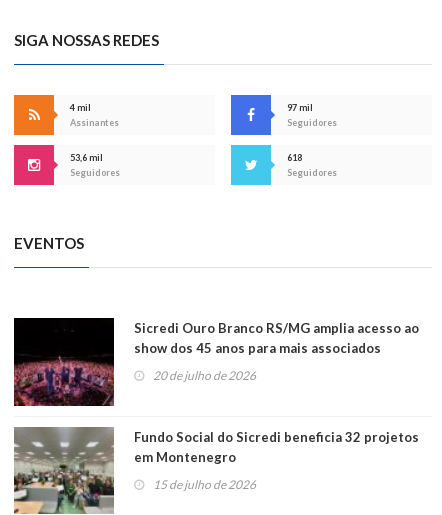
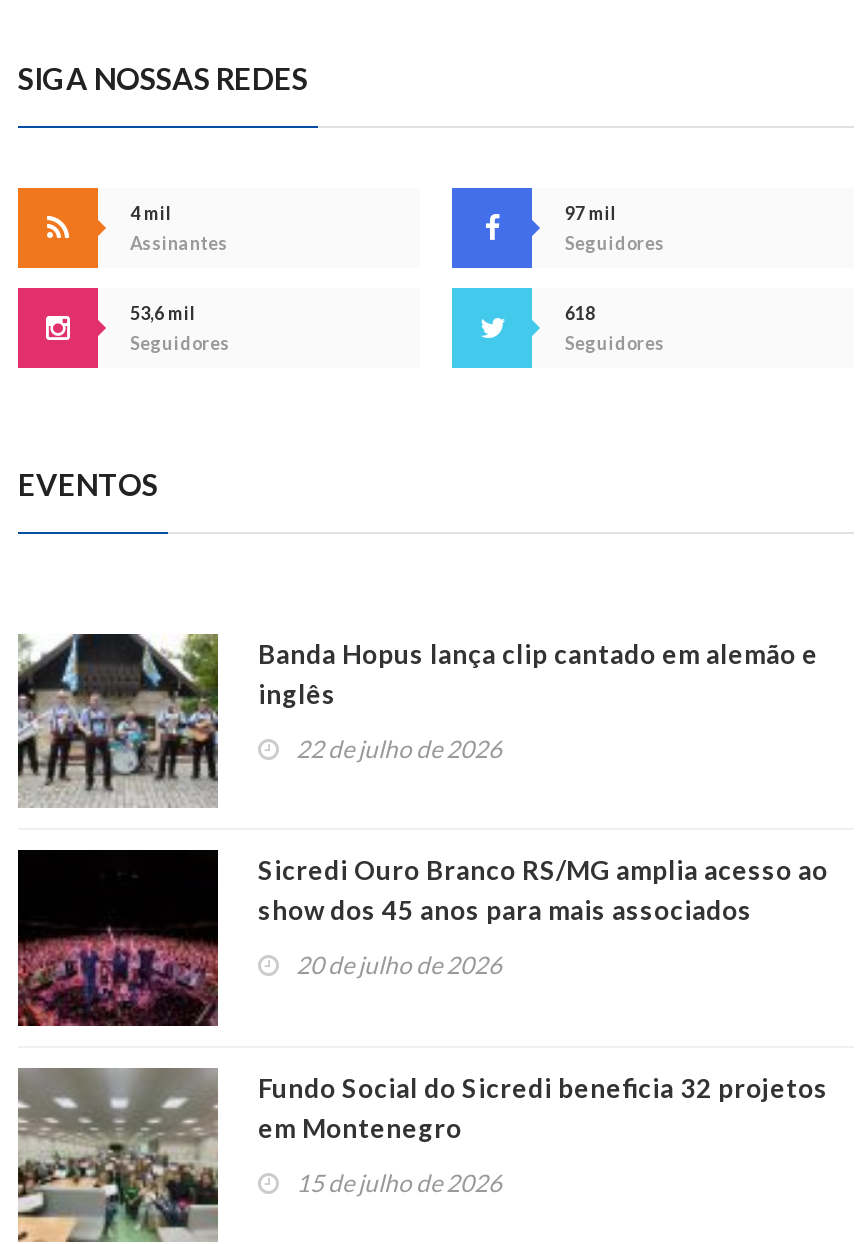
+ [image]
+ Banda Hopus lança clip cantado em alemão e
+ inglês
+ 22 de julho de 2026
